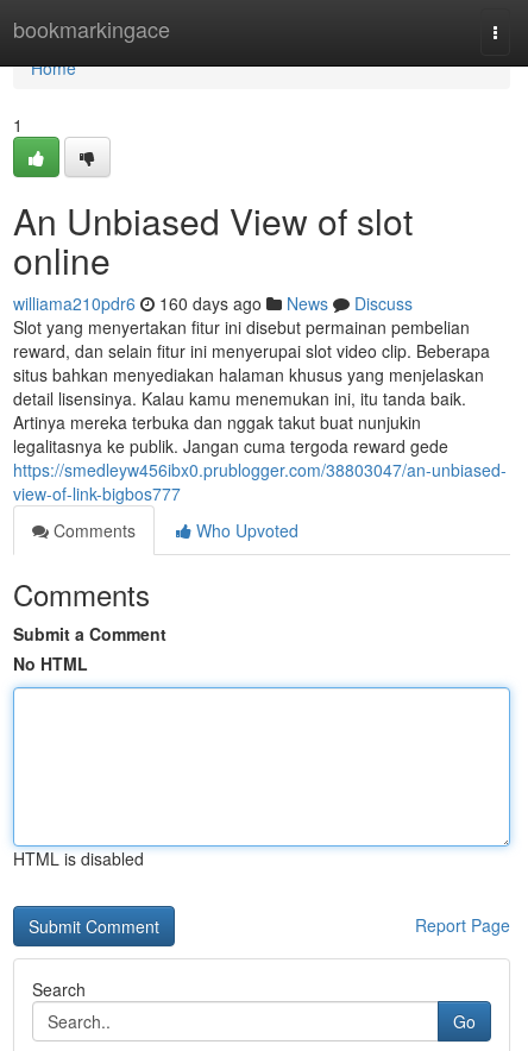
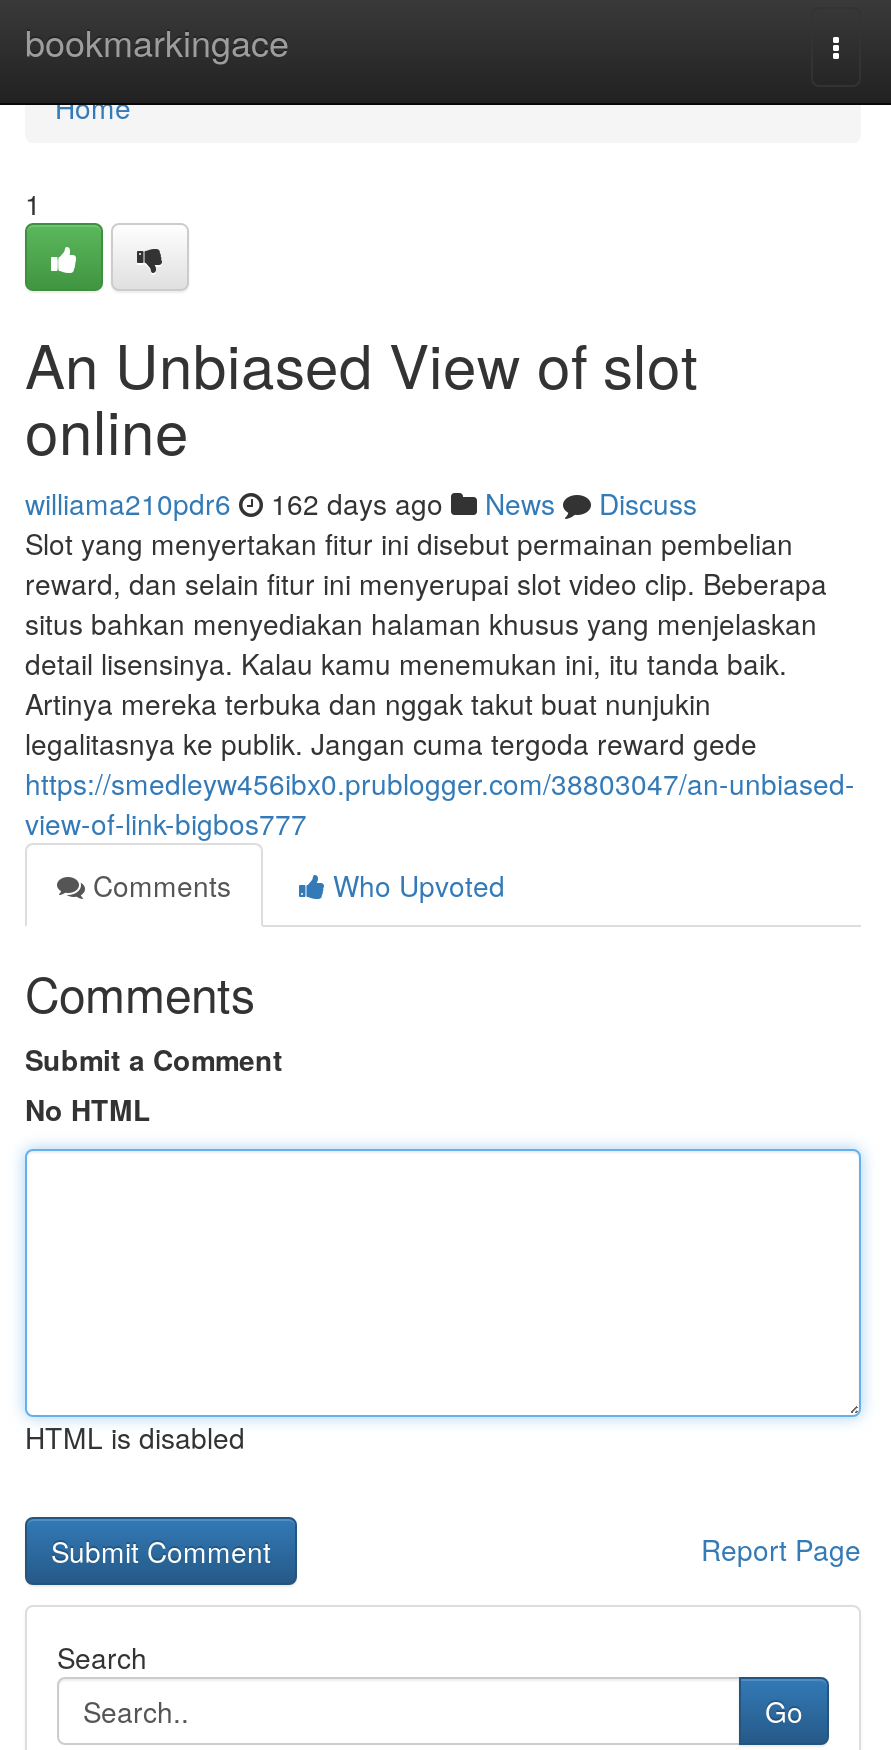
- williama210pdr6 160 days ago News Discuss
+ williama210pdr6 162 days ago News Discuss
